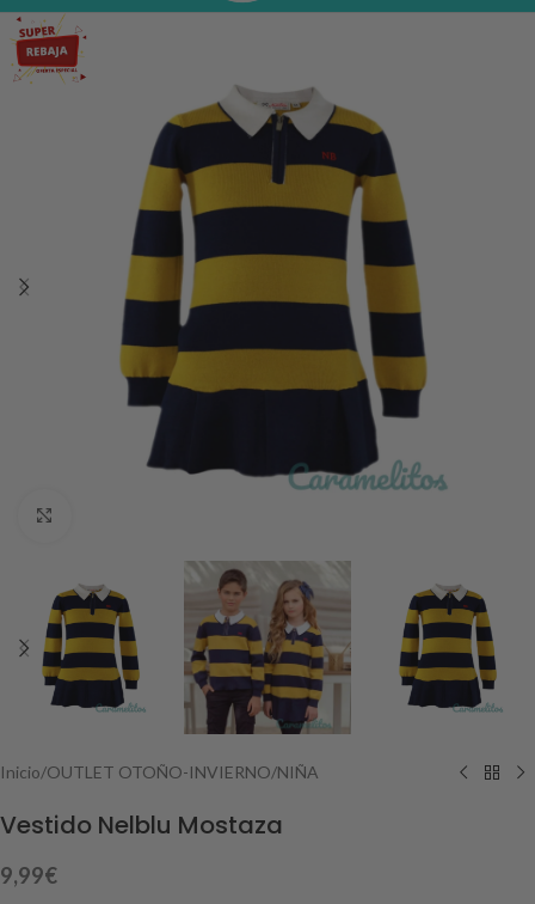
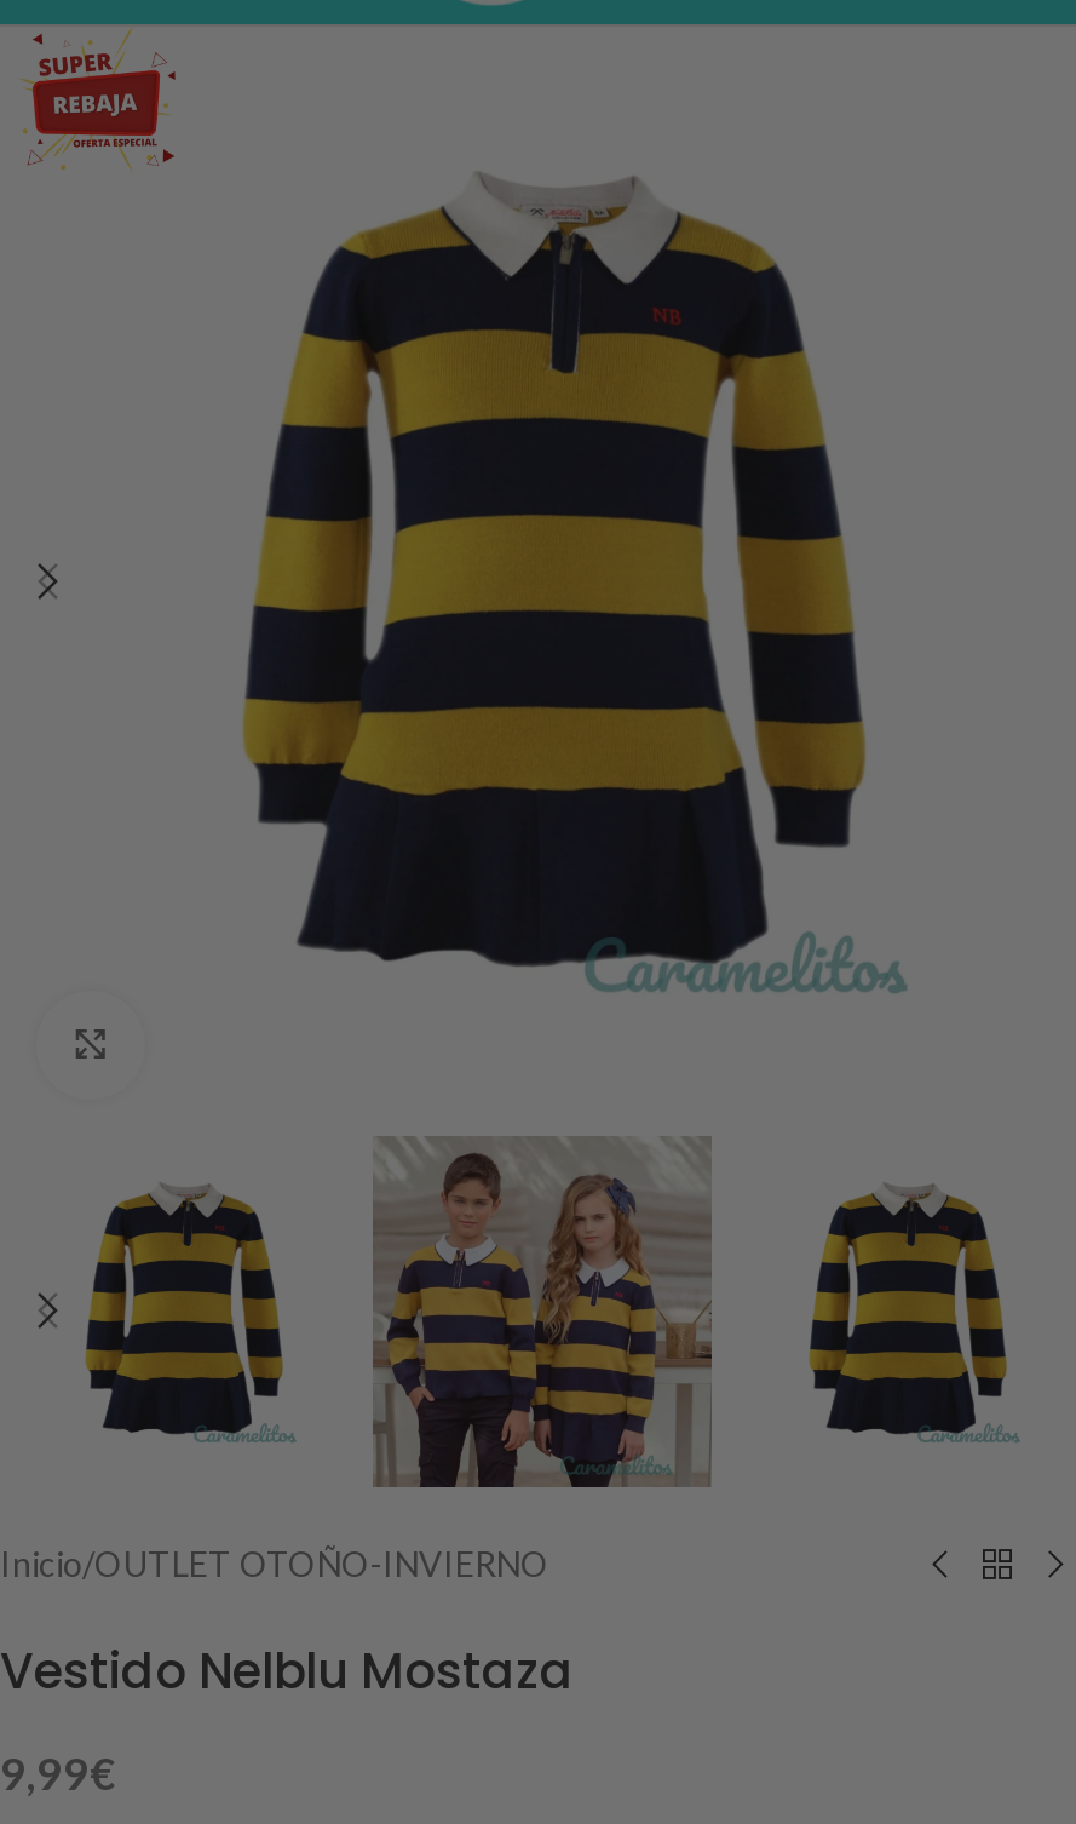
- Inicio/OUTLET OTOÑO-INVIERNO/NIÑA
+ Inicio/OUTLET OTOÑO-INVIERNO
